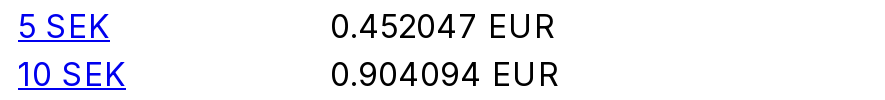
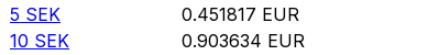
- 0.452047 EUR
+ 0.451817 EUR

- 0.904094 EUR
+ 0.903634 EUR
